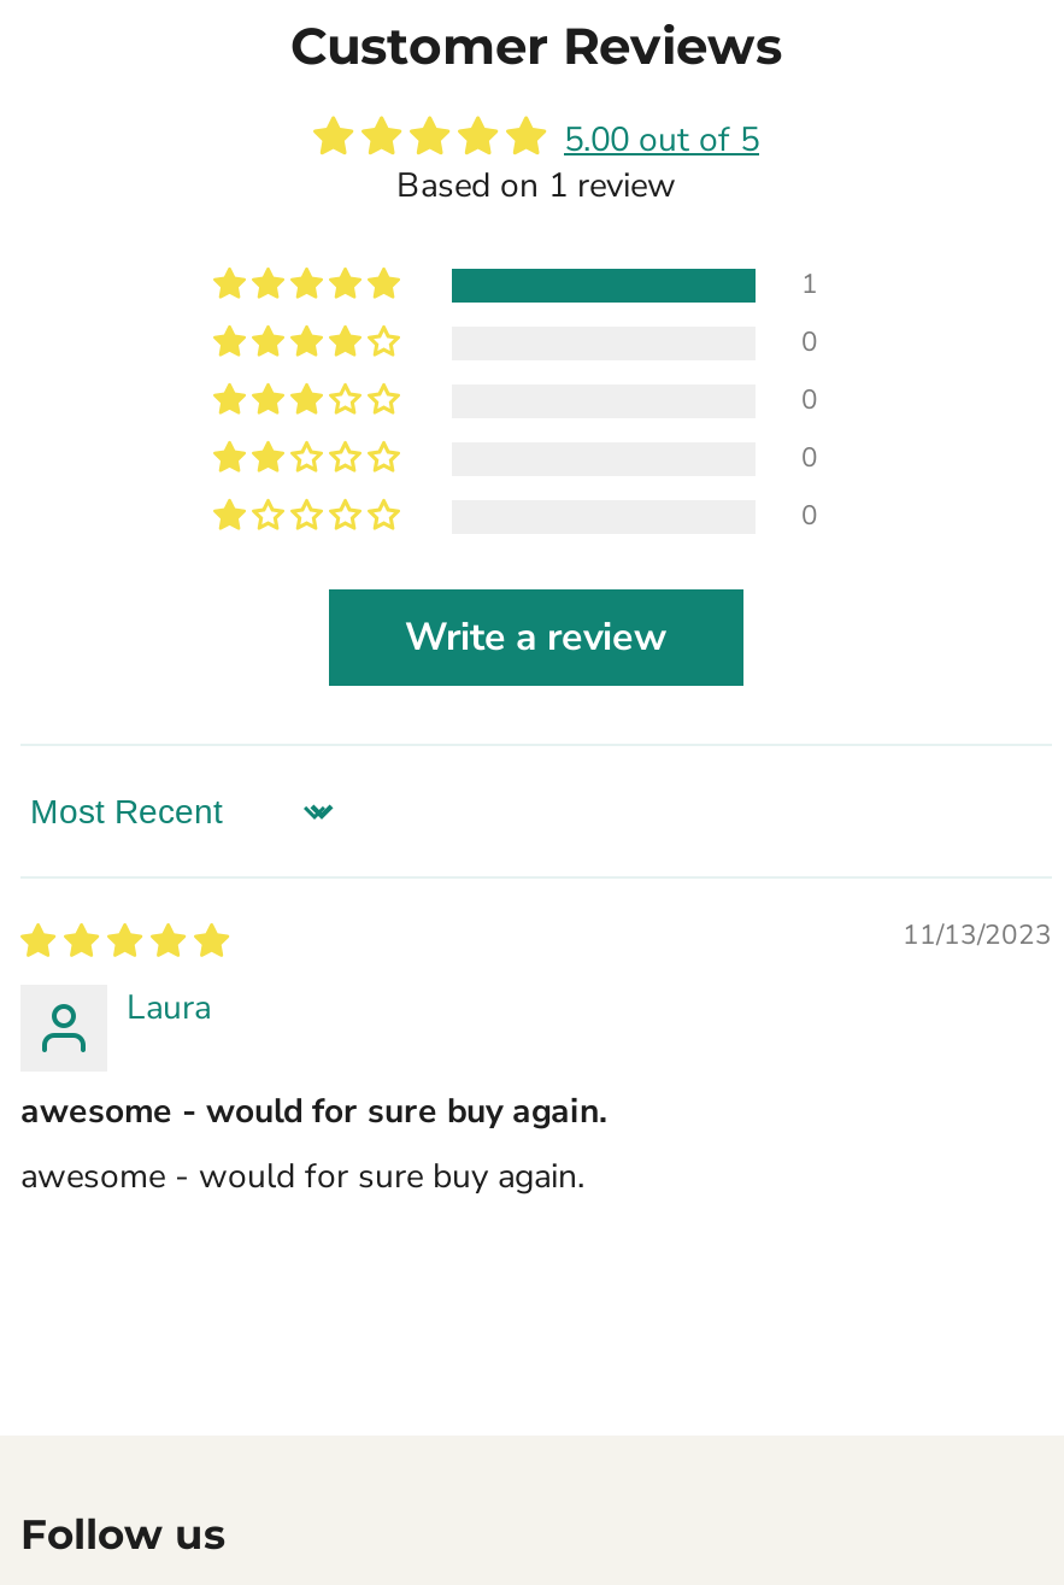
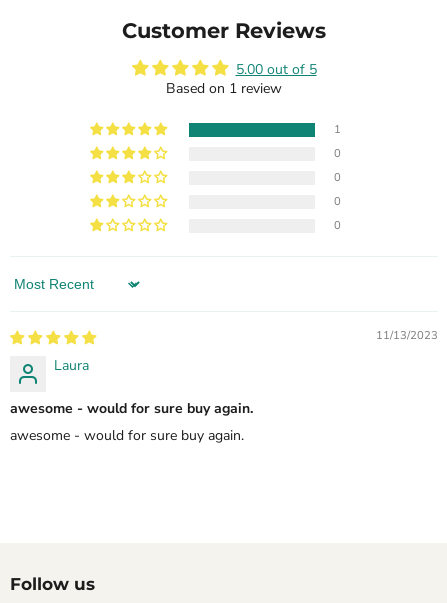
- Write a review
